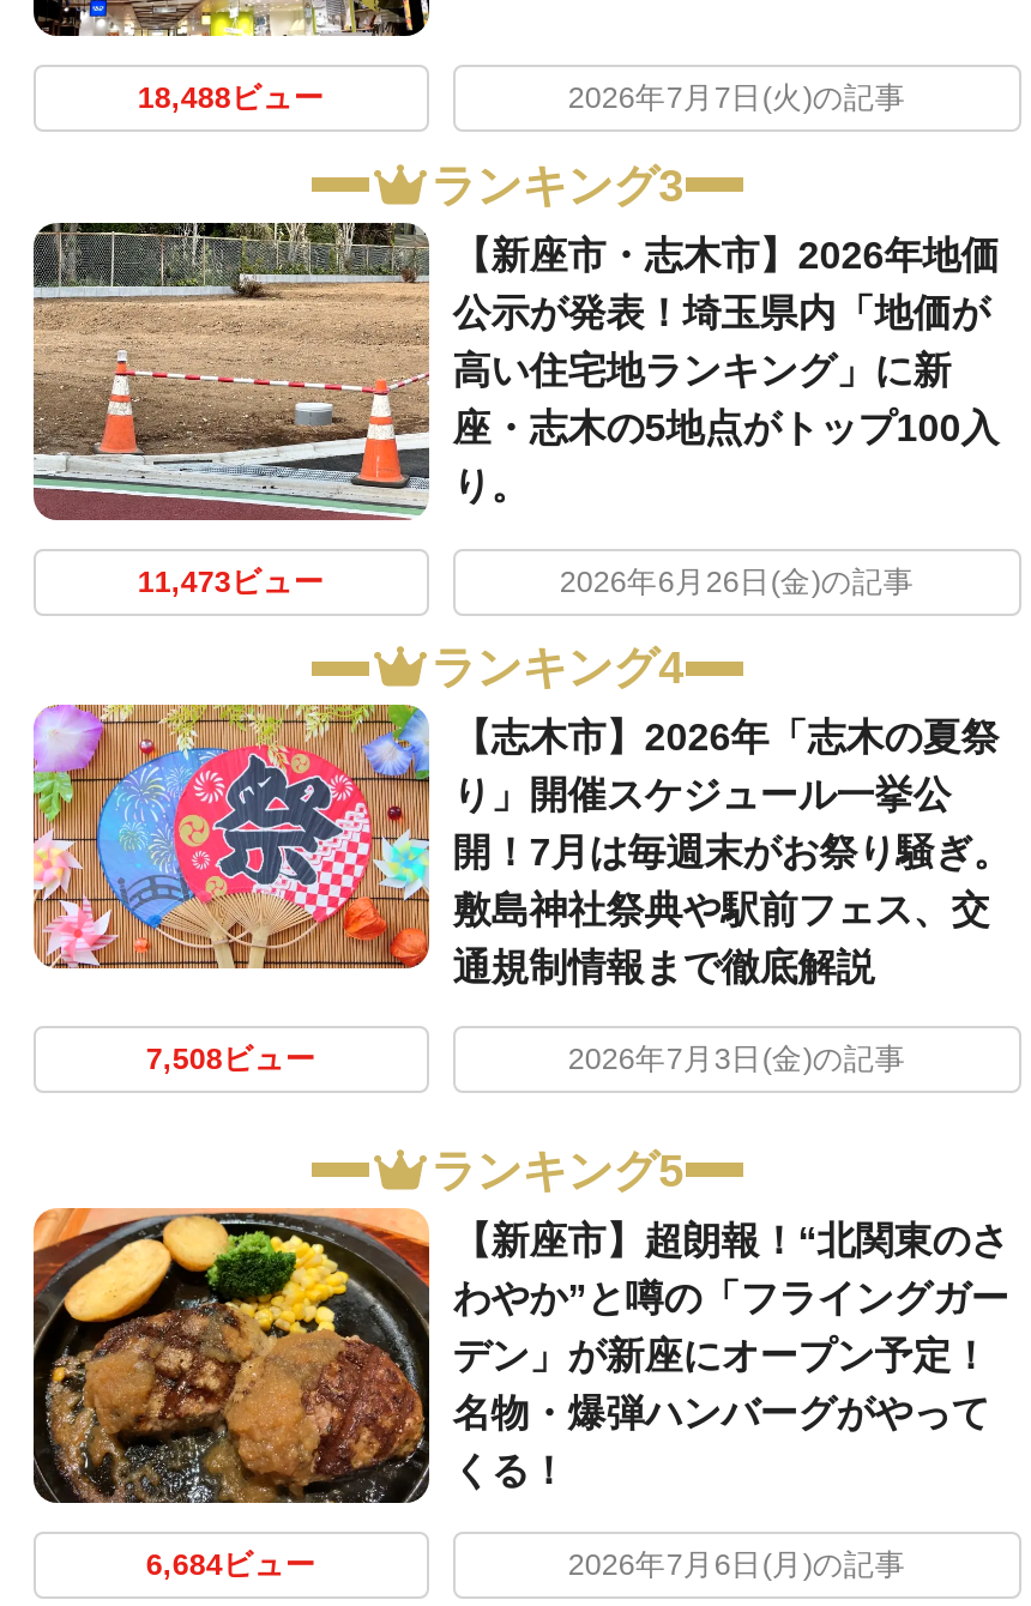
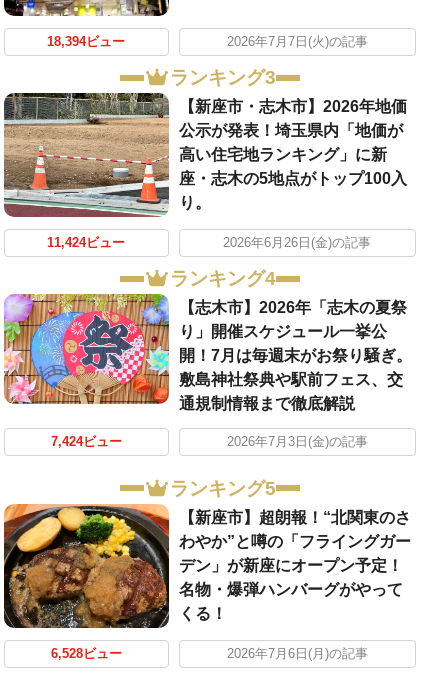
- 18,488ビュー
+ 18,394ビュー

- 11,473ビュー
+ 11,424ビュー

- 7,508ビュー
+ 7,424ビュー

- 6,684ビュー
+ 6,528ビュー
